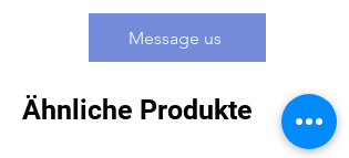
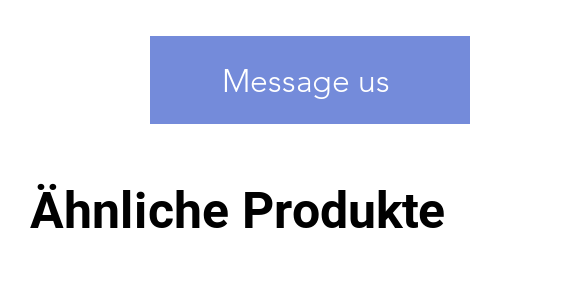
- [image]
